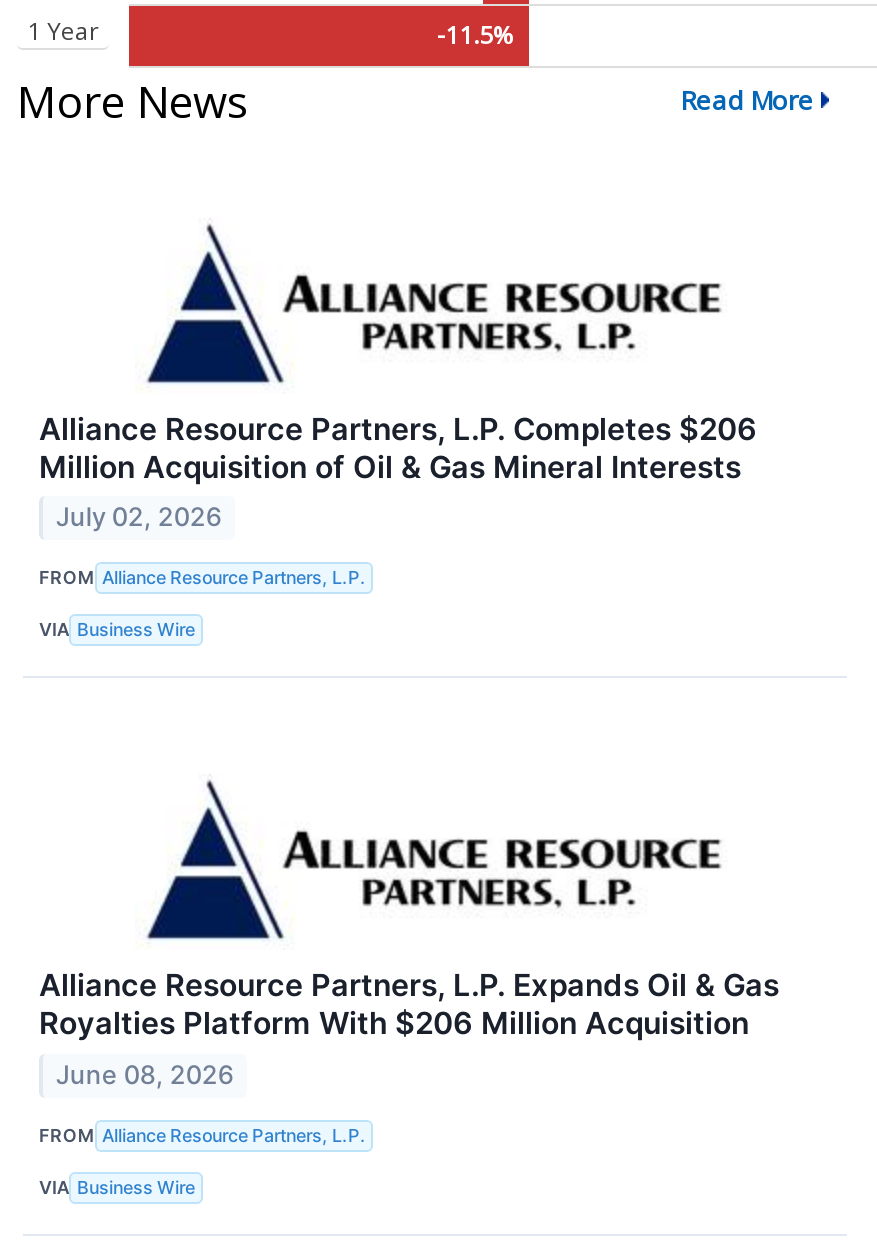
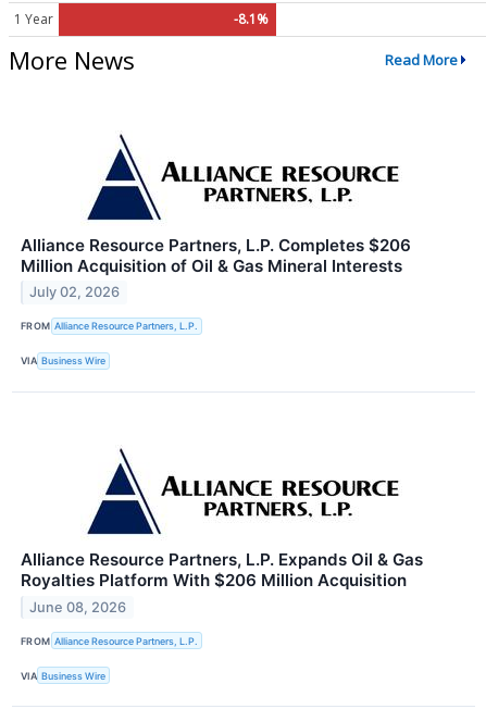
- -11.5%
+ -8.1%
